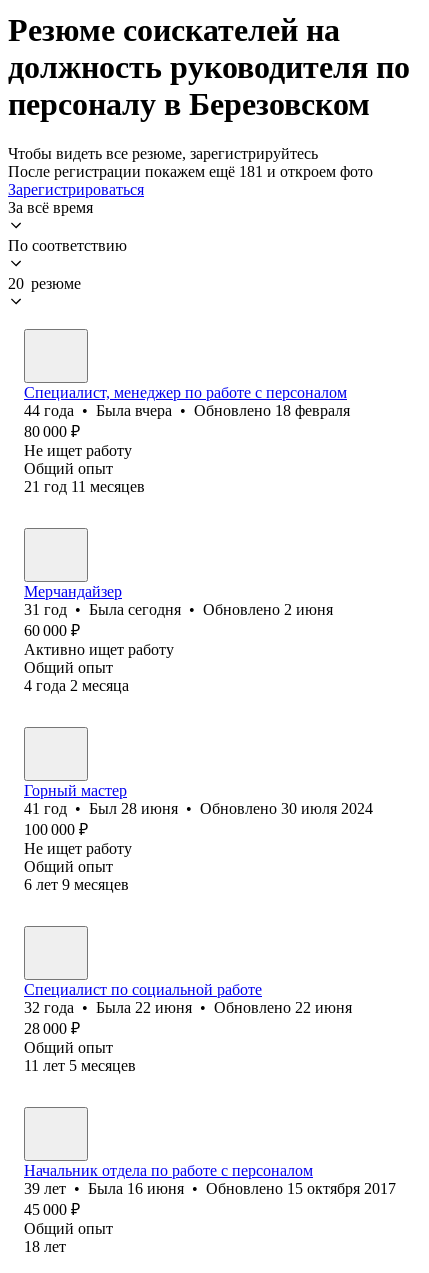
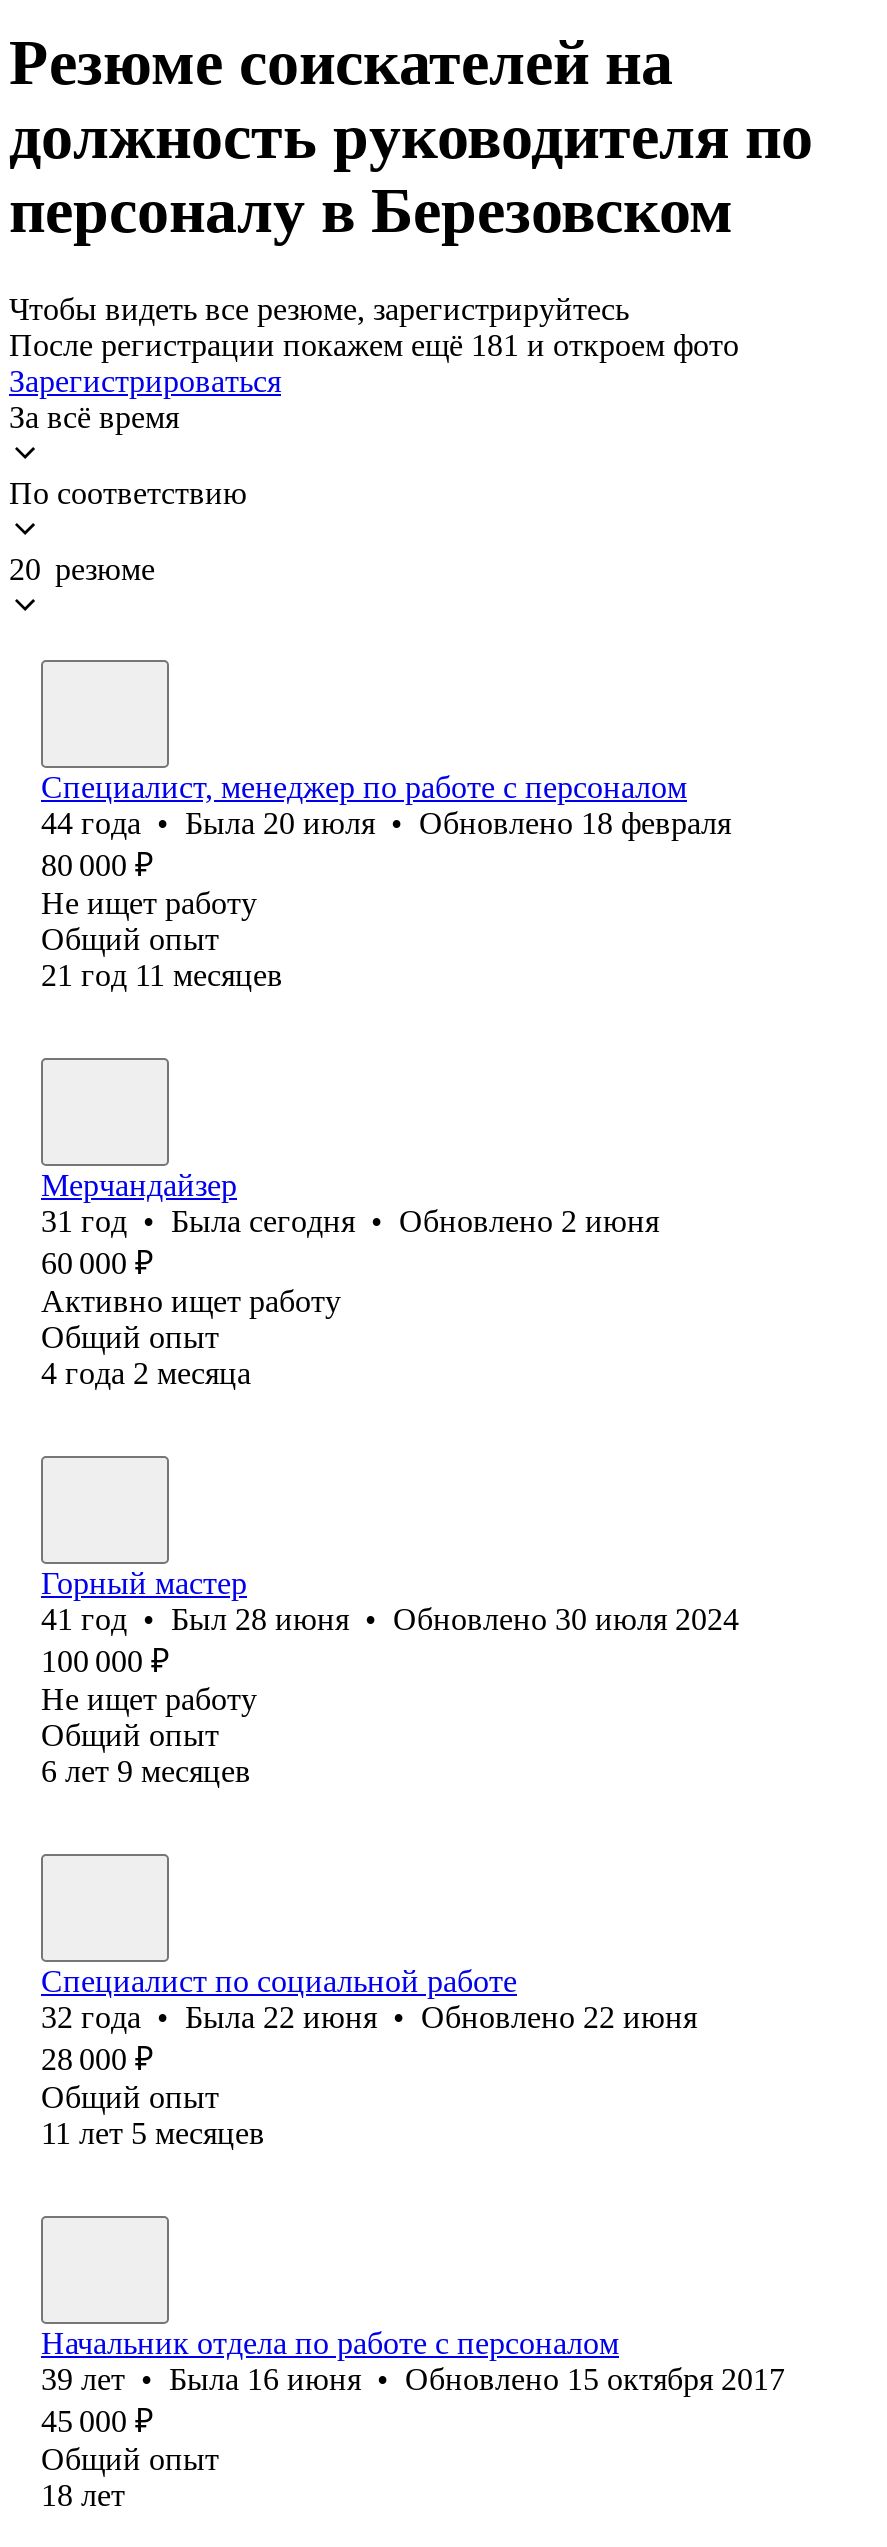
- 44 года • Была вчера • Обновлено 18 февраля
+ 44 года • Была 20 июля • Обновлено 18 февраля
